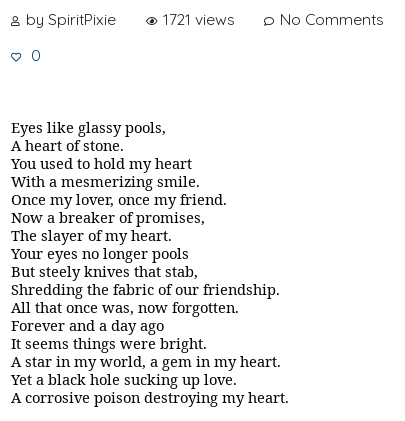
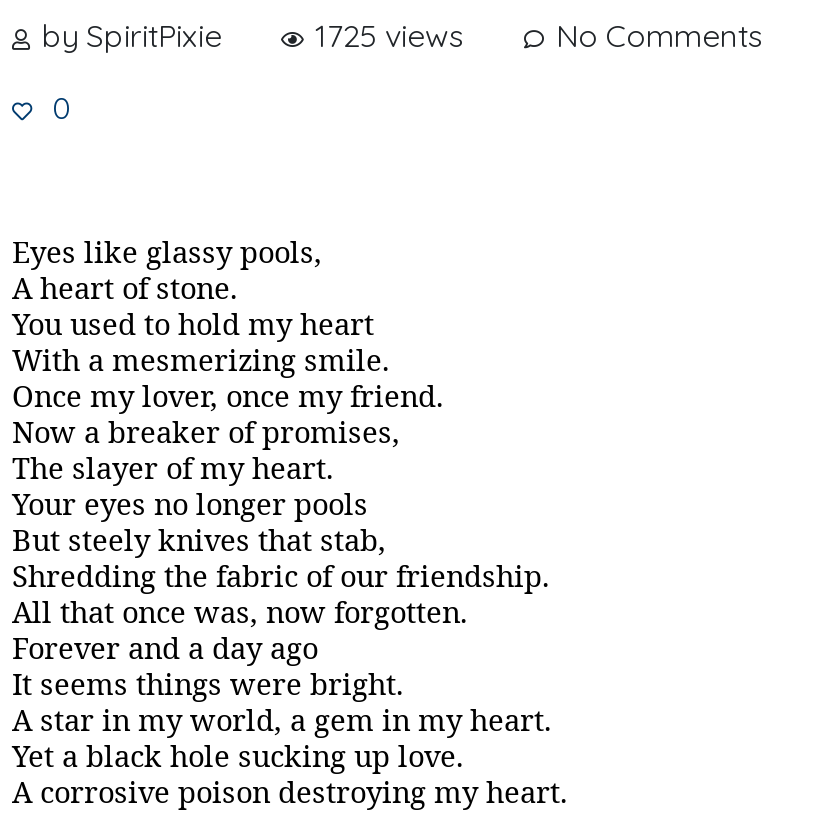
- 1721 views
+ 1725 views
